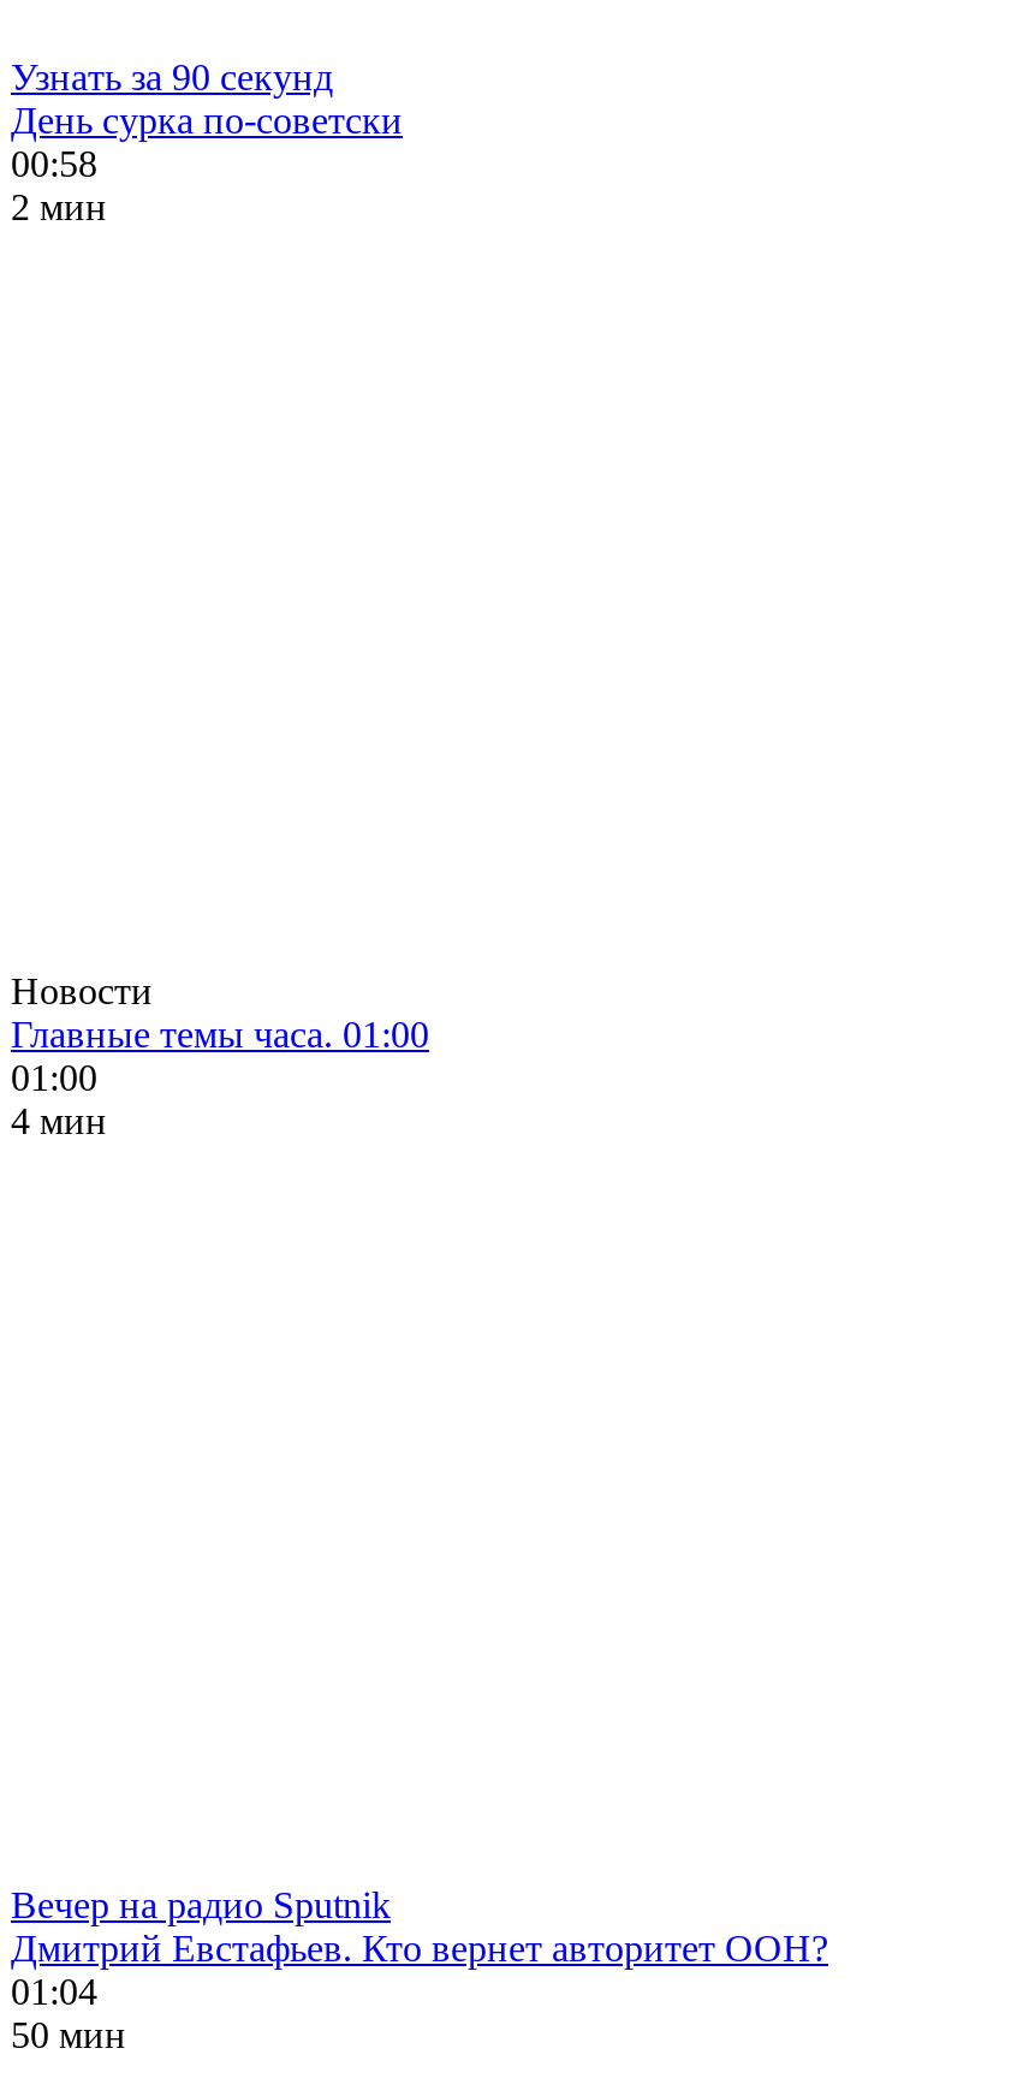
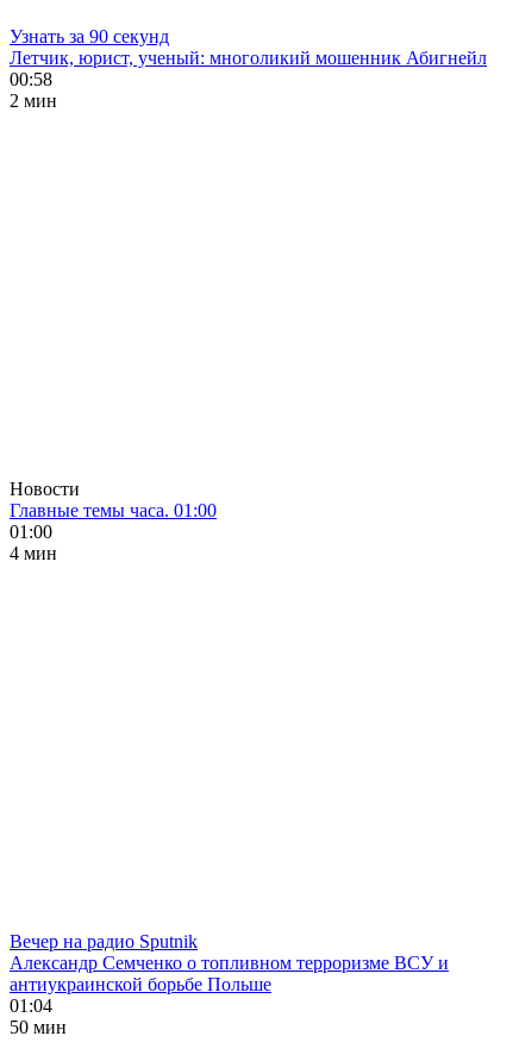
- День сурка по-советски
+ Летчик, юрист, ученый: многоликий мошенник Абигнейл

- Дмитрий Евстафьев. Кто вернет авторитет ООН?
+ Александр Семченко о топливном терроризме ВСУ и
+ антиукраинской борьбе Польше
